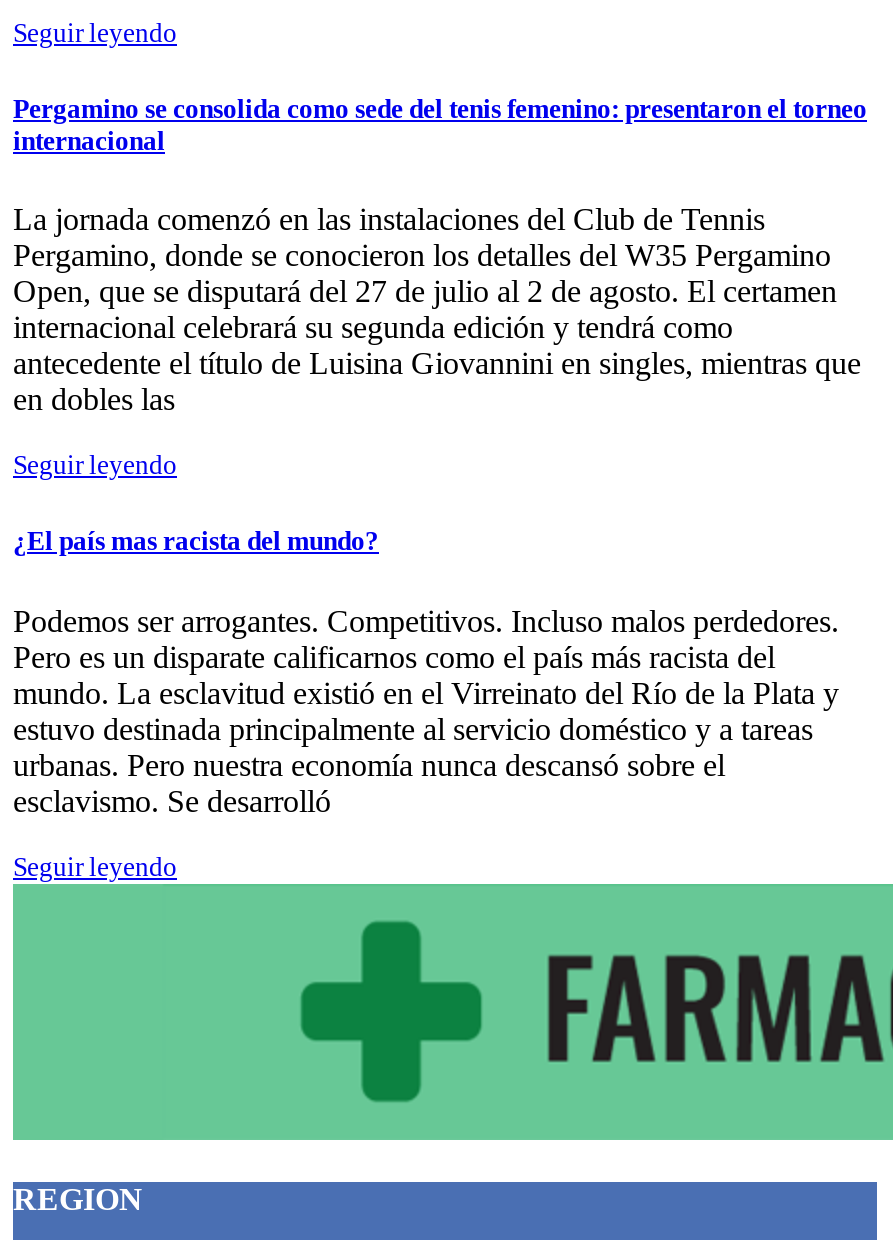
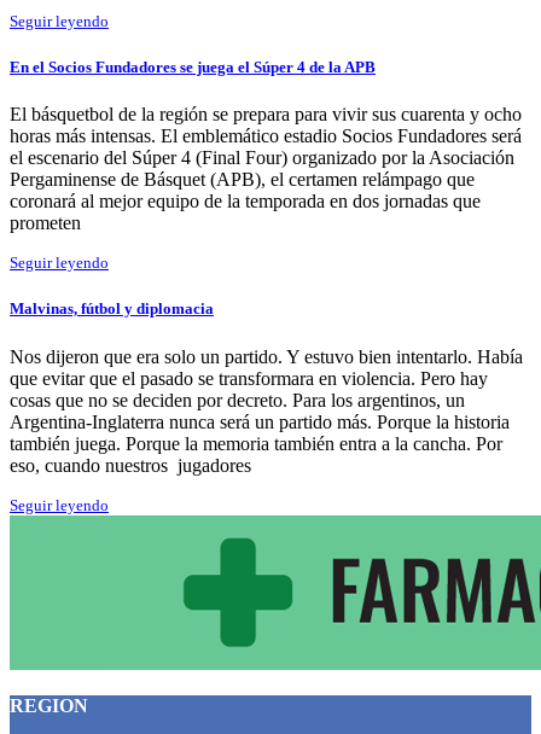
- Pergamino se consolida como sede del tenis femenino: presentaron el torneo
- internacional
+ En el Socios Fundadores se juega el Súper 4 de la APB

- La jornada comenzó en las instalaciones del Club de Tennis
- Pergamino, donde se conocieron los detalles del W35 Pergamino
- Open, que se disputará del 27 de julio al 2 de agosto. El certamen
- internacional celebrará su segunda edición y tendrá como
- antecedente el título de Luisina Giovannini en singles, mientras que
- en dobles las
+ El básquetbol de la región se prepara para vivir sus cuarenta y ocho
+ horas más intensas. El emblemático estadio Socios Fundadores será
+ el escenario del Súper 4 (Final Four) organizado por la Asociación
+ Pergaminense de Básquet (APB), el certamen relámpago que
+ coronará al mejor equipo de la temporada en dos jornadas que
+ prometen

- ¿El país mas racista del mundo?
+ Malvinas, fútbol y diplomacia

- Podemos ser arrogantes. Competitivos. Incluso malos perdedores.
- Pero es un disparate calificarnos como el país más racista del
- mundo. La esclavitud existió en el Virreinato del Río de la Plata y
- estuvo destinada principalmente al servicio doméstico y a tareas
- urbanas. Pero nuestra economía nunca descansó sobre el
- esclavismo. Se desarrolló
+ Nos dijeron que era solo un partido. Y estuvo bien intentarlo. Había
+ que evitar que el pasado se transformara en violencia. Pero hay
+ cosas que no se deciden por decreto. Para los argentinos, un
+ Argentina-Inglaterra nunca será un partido más. Porque la historia
+ también juega. Porque la memoria también entra a la cancha. Por
+ eso, cuando nuestros jugadores
